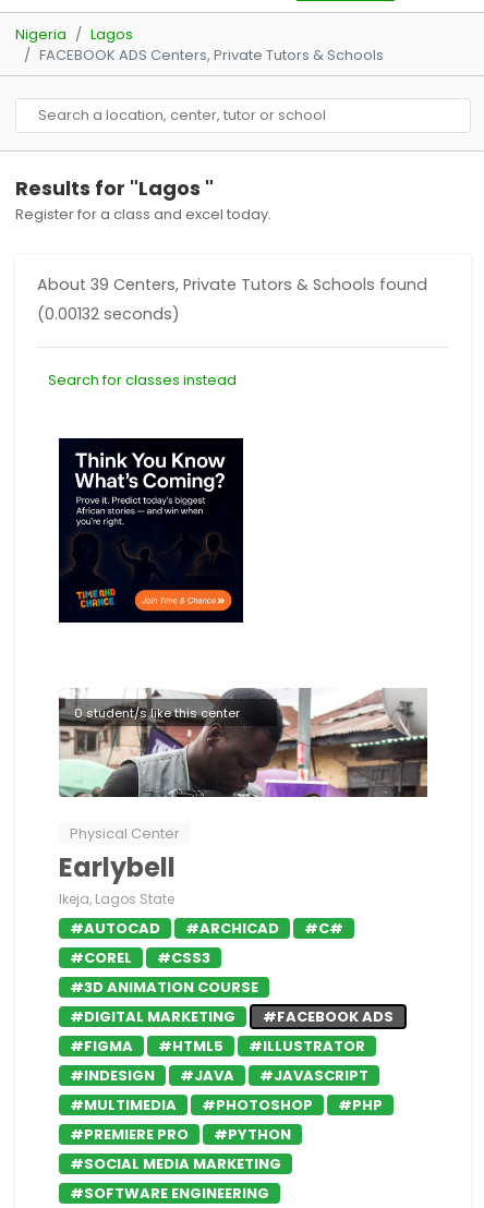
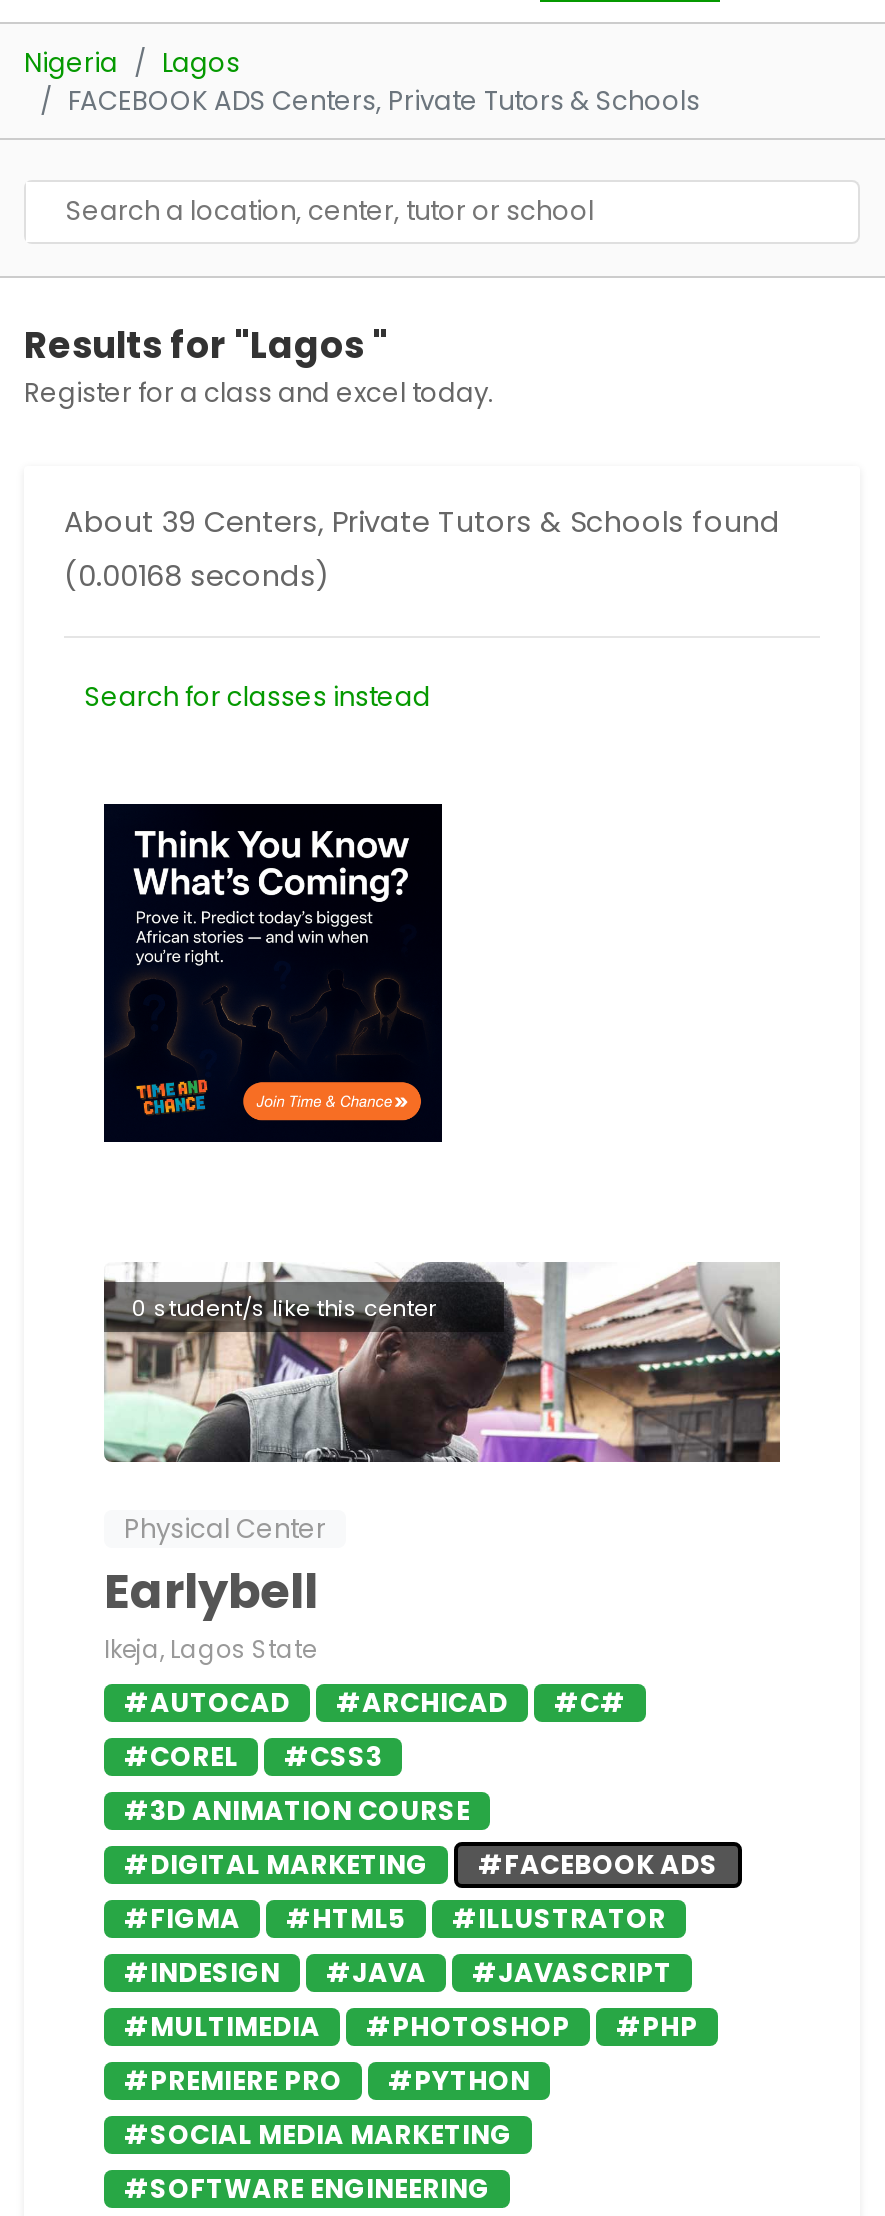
- (0.00132 seconds)
+ (0.00168 seconds)
